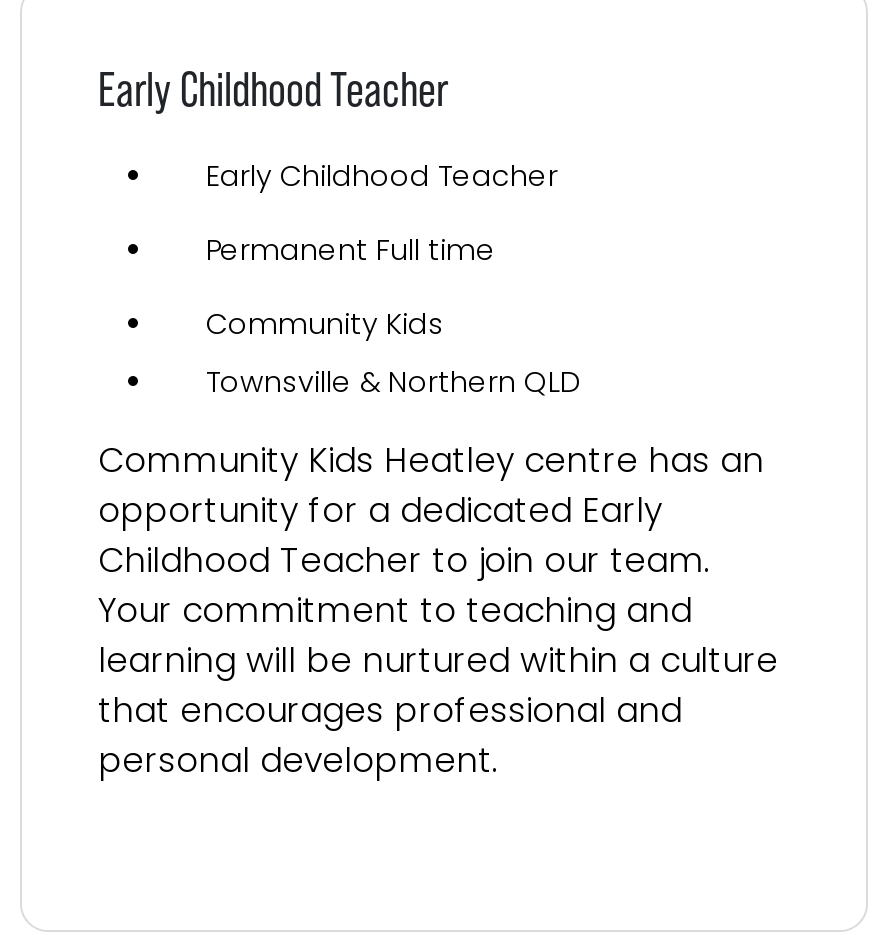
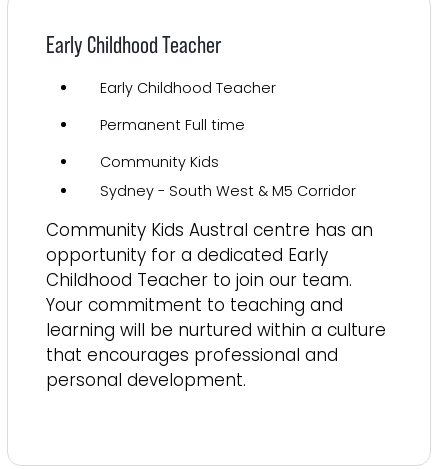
- Townsville & Northern QLD
+ Sydney - South West & M5 Corridor

- Community Kids Heatley centre has an
+ Community Kids Austral centre has an
